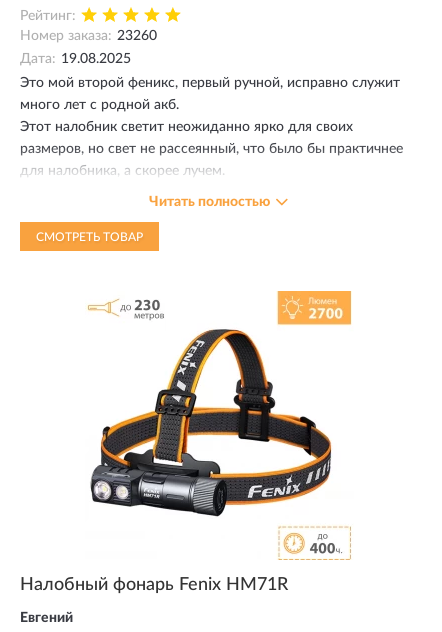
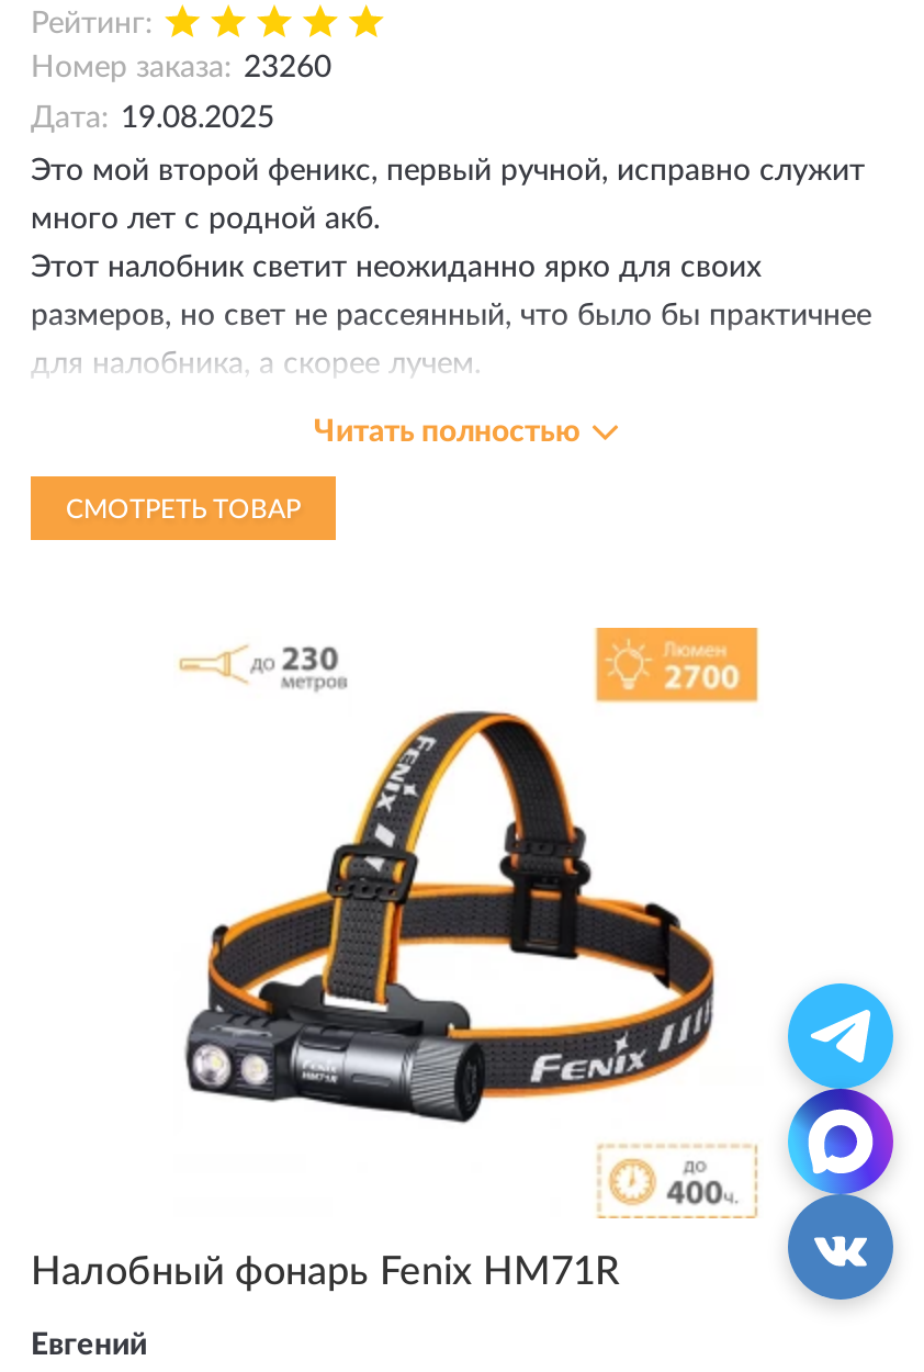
+ [image]
